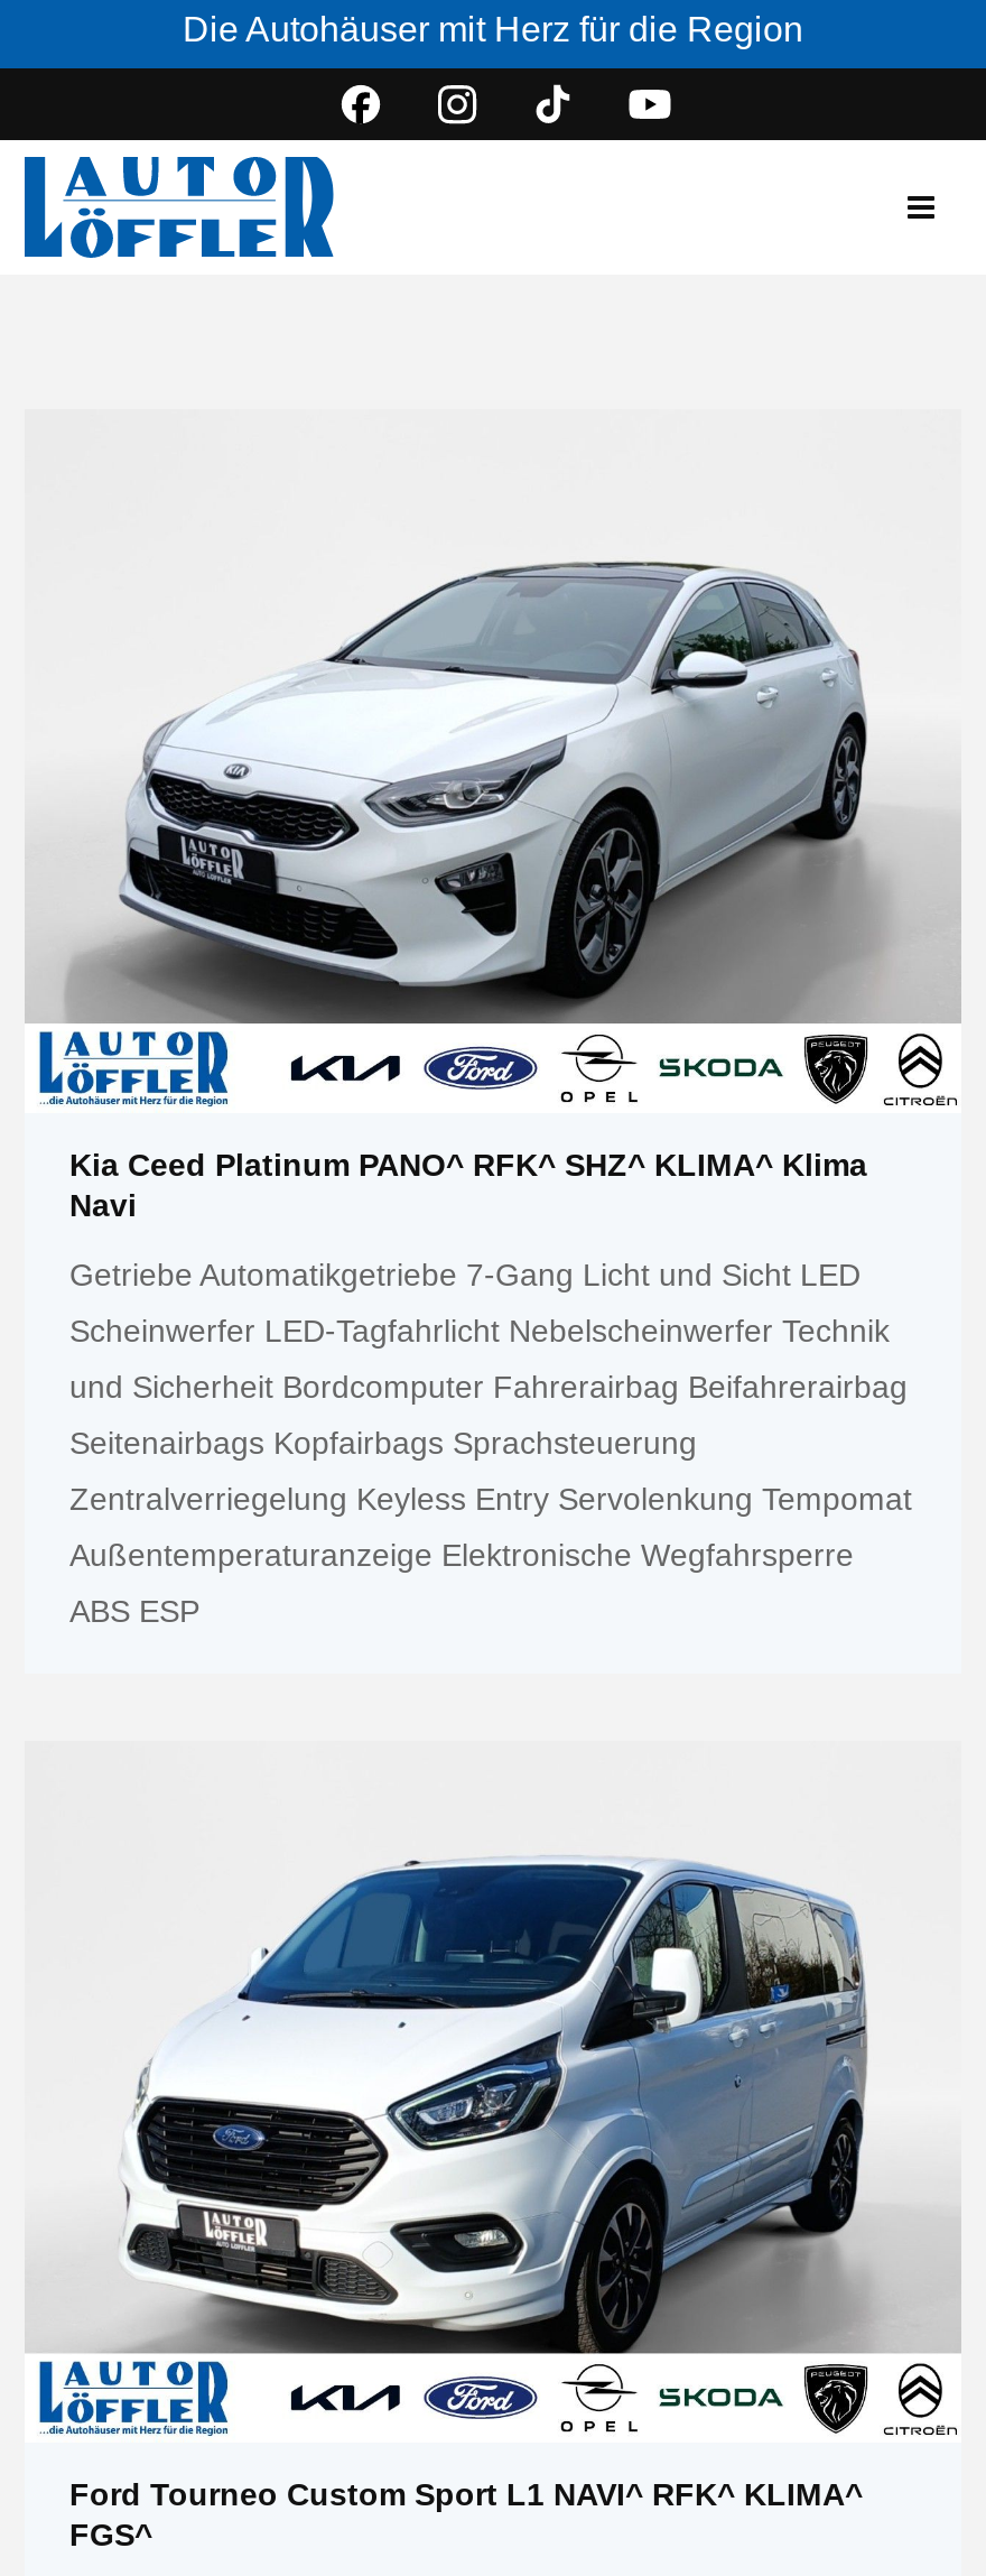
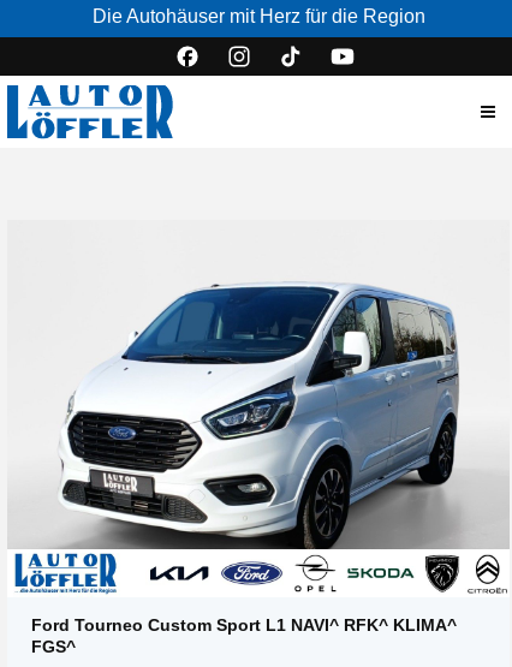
- [image]

- Kia Ceed Platinum PANO^ RFK^ SHZ^ KLIMA^ Klima
- Navi
- Getriebe Automatikgetriebe 7-Gang Licht und Sicht LED
- Scheinwerfer LED-Tagfahrlicht Nebelscheinwerfer Technik
- und Sicherheit Bordcomputer Fahrerairbag Beifahrerairbag
- Seitenairbags Kopfairbags Sprachsteuerung
- Zentralverriegelung Keyless Entry Servolenkung Tempomat
- Außentemperaturanzeige Elektronische Wegfahrsperre
- ABS ESP
